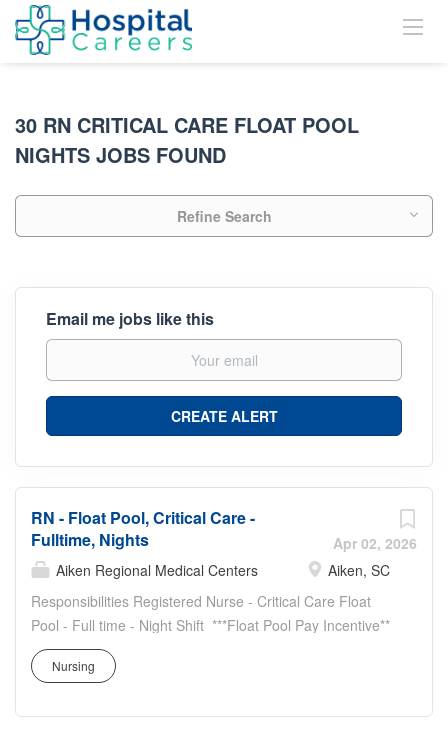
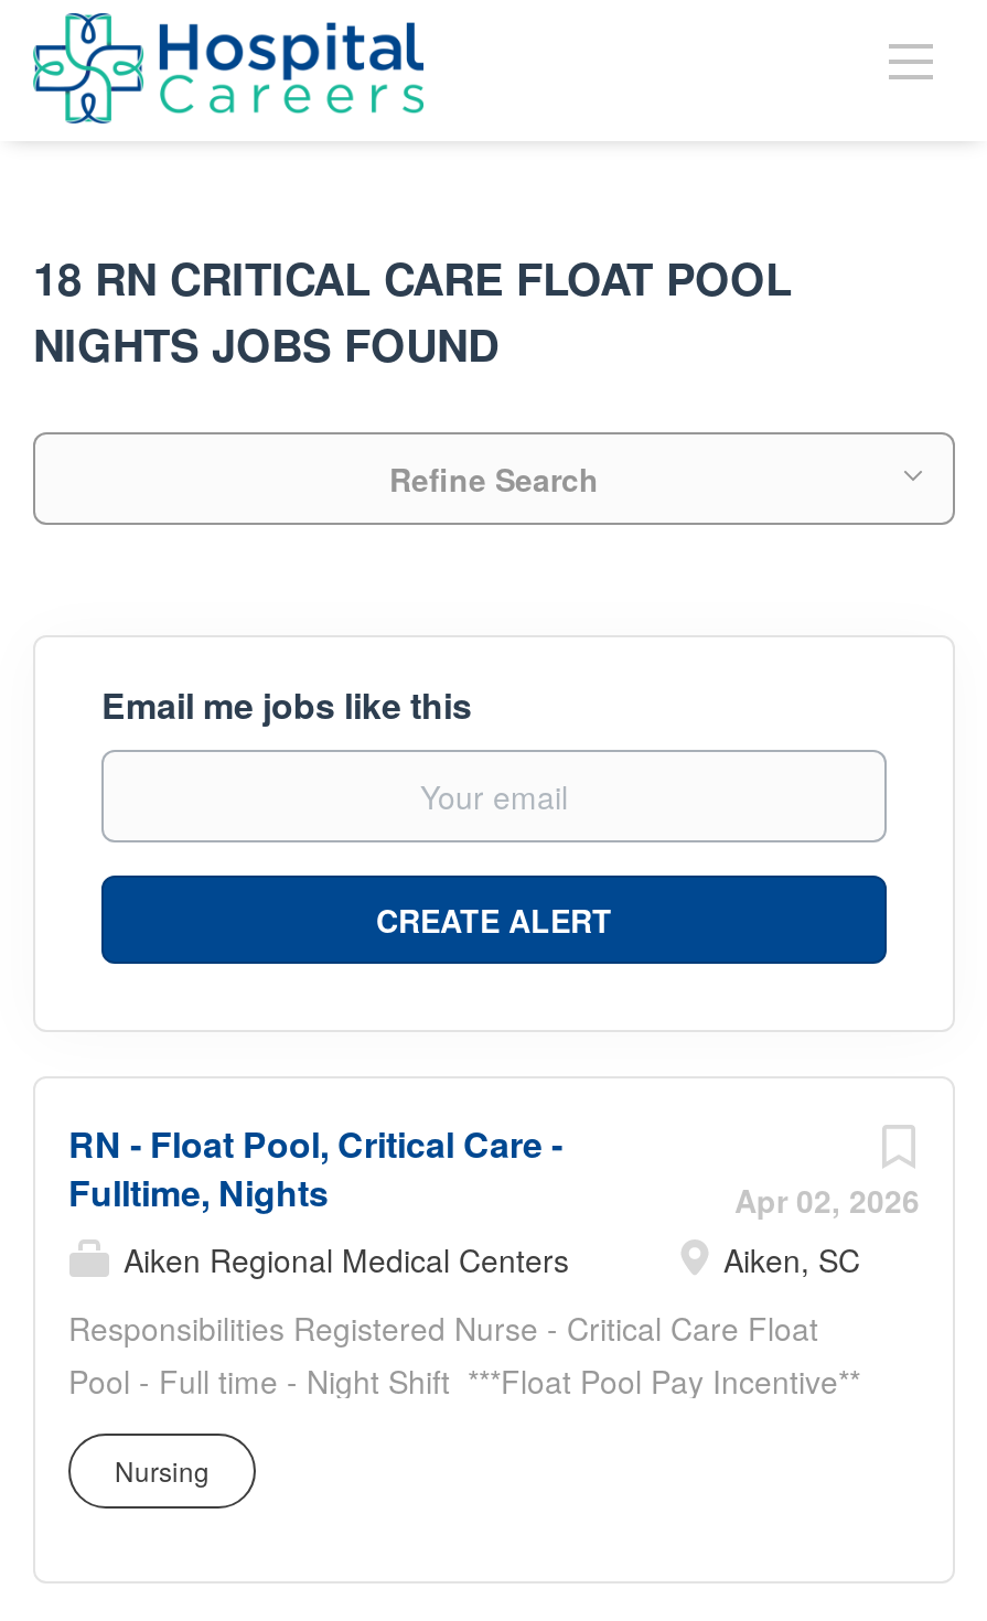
- 30 RN CRITICAL CARE FLOAT POOL
+ 18 RN CRITICAL CARE FLOAT POOL
